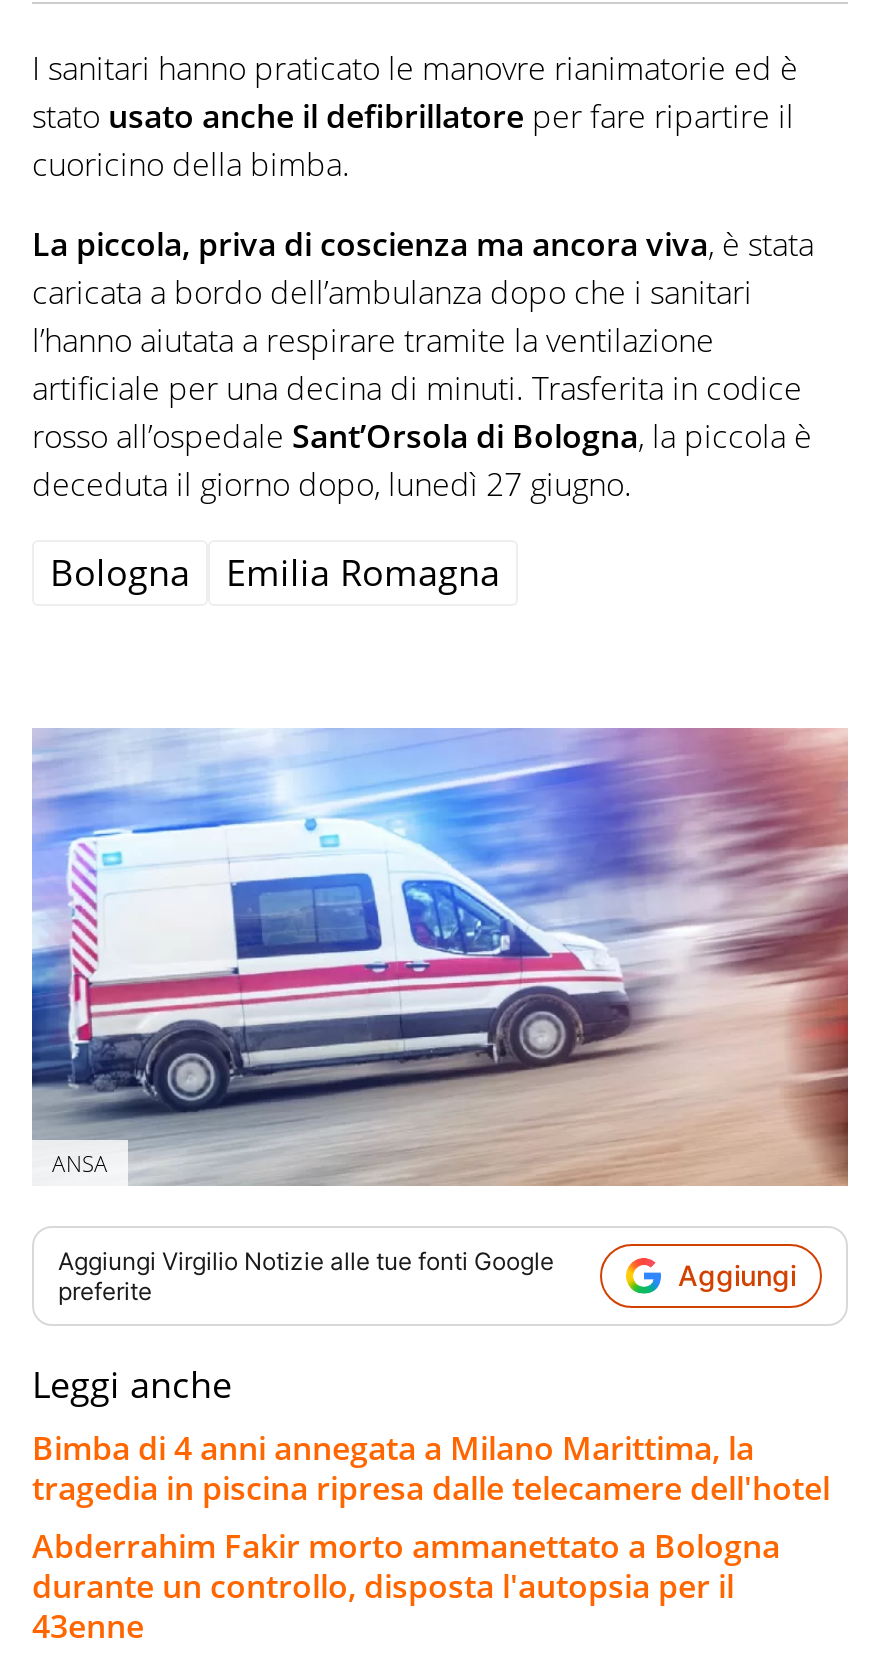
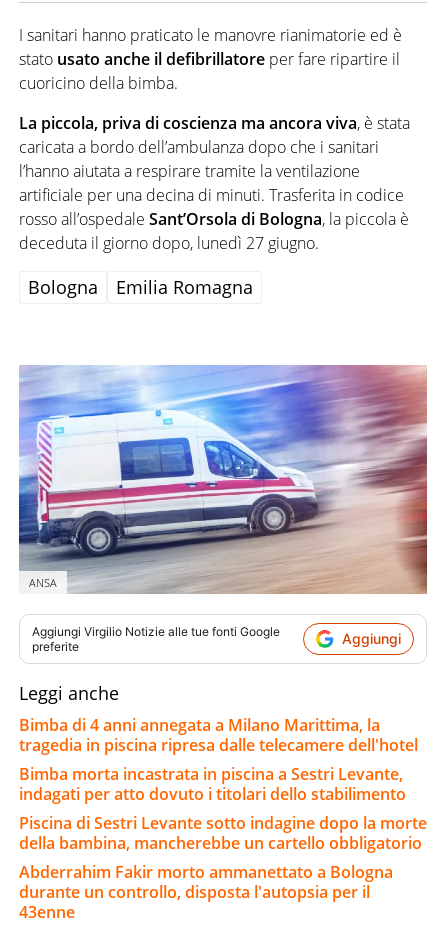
+ Bimba morta incastrata in piscina a Sestri Levante,
+ indagati per atto dovuto i titolari dello stabilimento
+ Piscina di Sestri Levante sotto indagine dopo la morte
+ della bambina, mancherebbe un cartello obbligatorio
